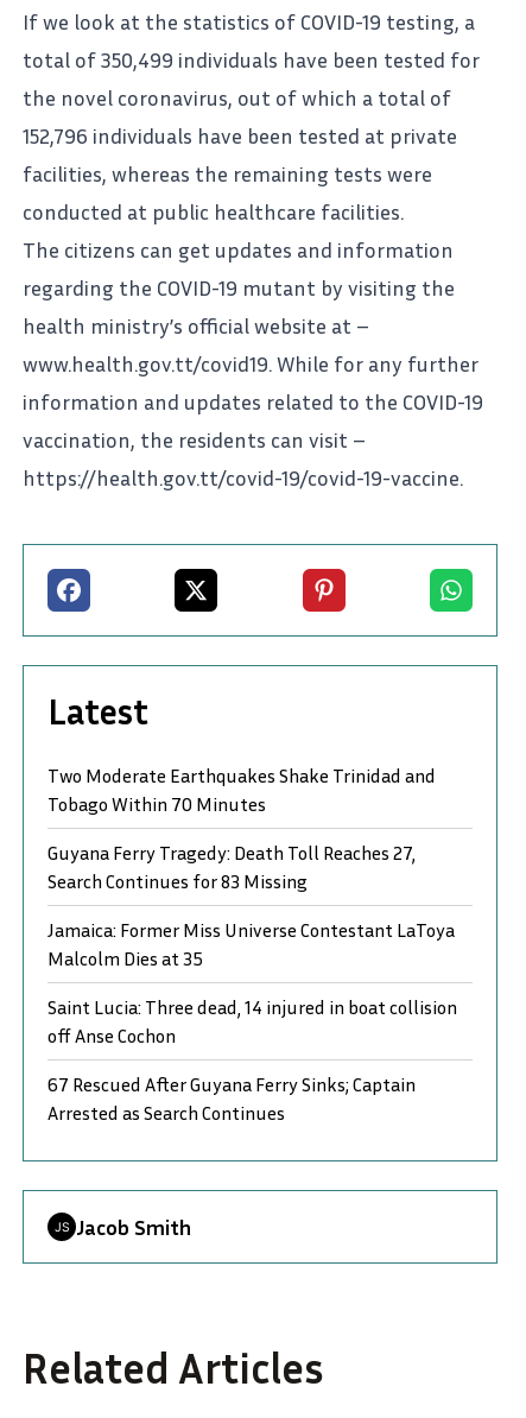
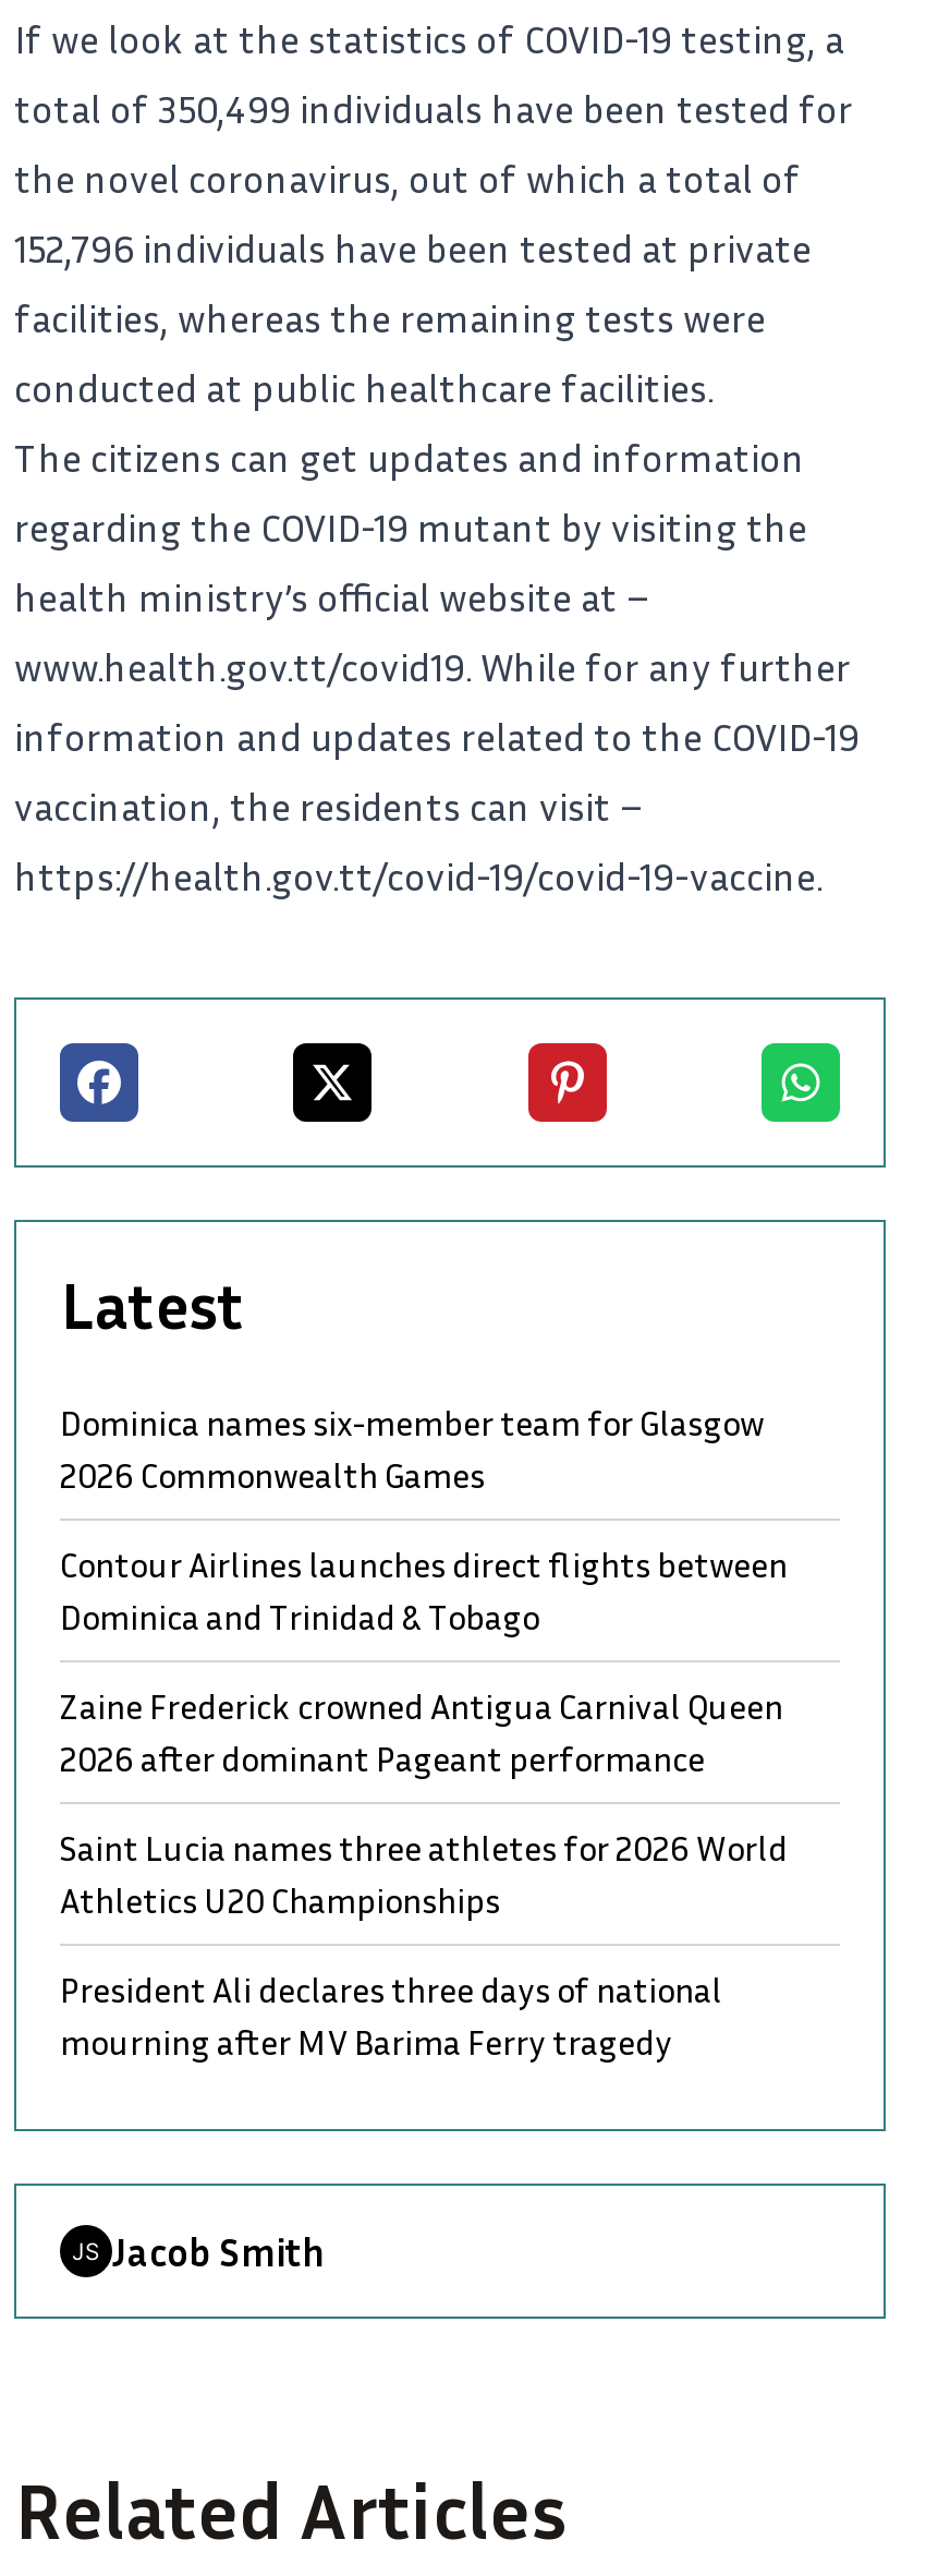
- Two Moderate Earthquakes Shake Trinidad and
- Tobago Within 70 Minutes
+ Dominica names six-member team for Glasgow
+ 2026 Commonwealth Games

- Guyana Ferry Tragedy: Death Toll Reaches 27,
- Search Continues for 83 Missing
+ Contour Airlines launches direct flights between
+ Dominica and Trinidad & Tobago

- Jamaica: Former Miss Universe Contestant LaToya
- Malcolm Dies at 35
+ Zaine Frederick crowned Antigua Carnival Queen
+ 2026 after dominant Pageant performance

- Saint Lucia: Three dead, 14 injured in boat collision
- off Anse Cochon
+ Saint Lucia names three athletes for 2026 World
+ Athletics U20 Championships

- 67 Rescued After Guyana Ferry Sinks; Captain
- Arrested as Search Continues
+ President Ali declares three days of national
+ mourning after MV Barima Ferry tragedy
